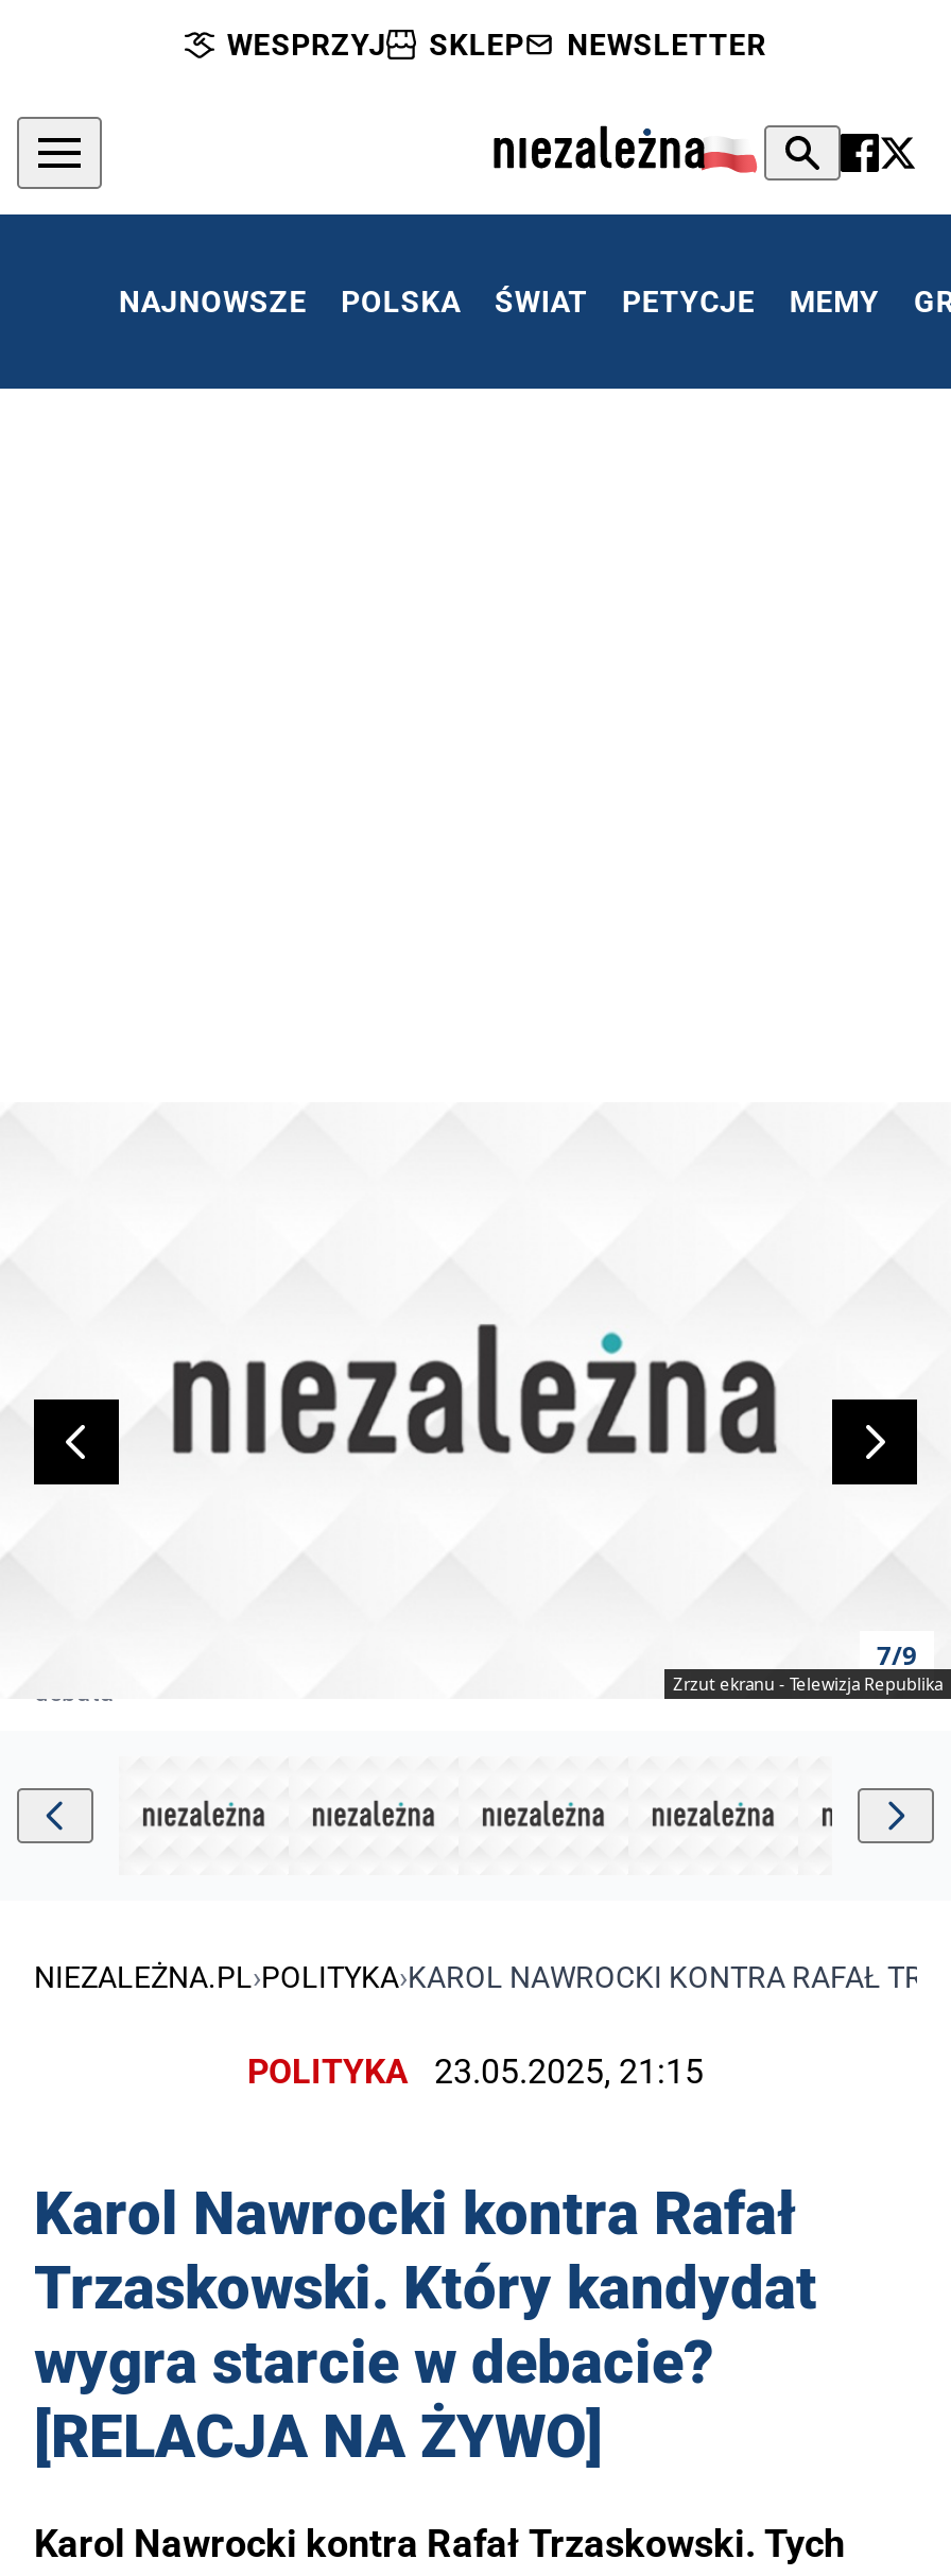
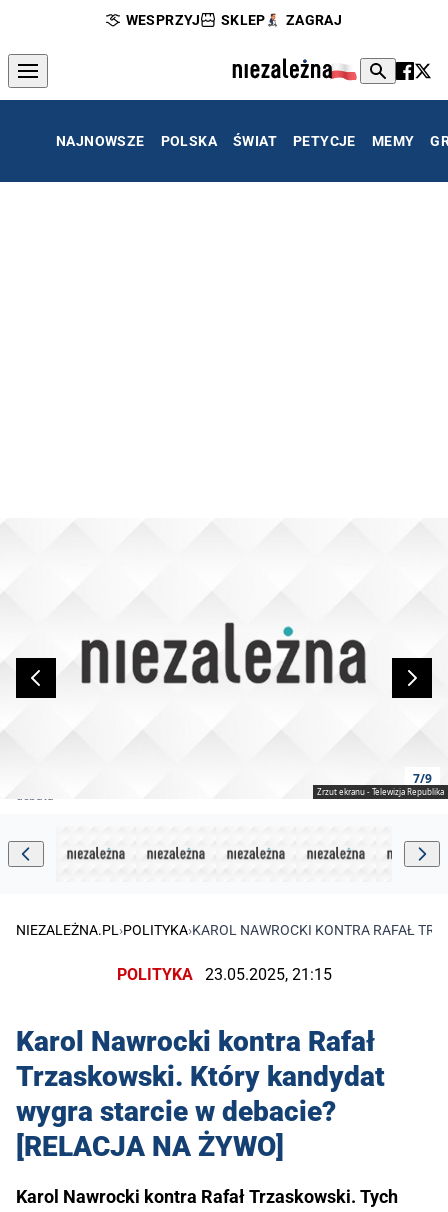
- NEWSLETTER
+ ZAGRAJ
